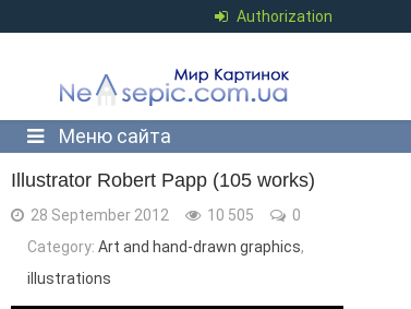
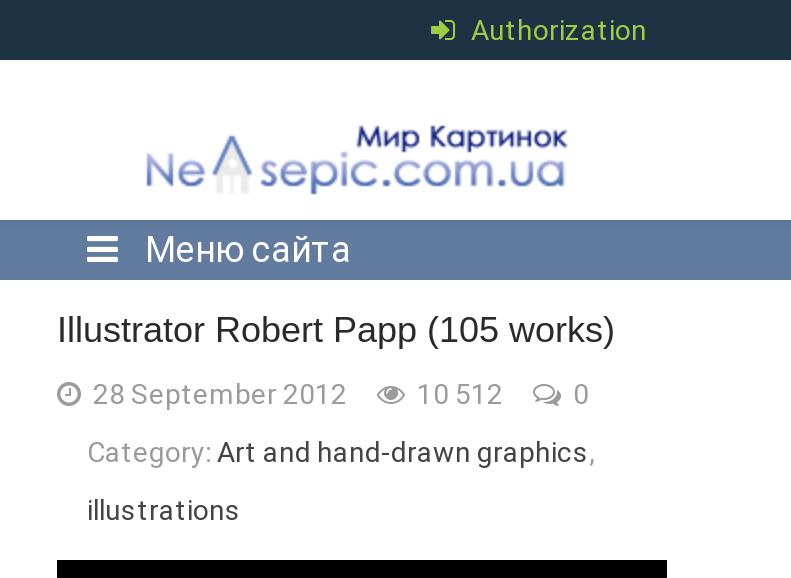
- 28 September 2012 10 505 0
+ 28 September 2012 10 512 0
